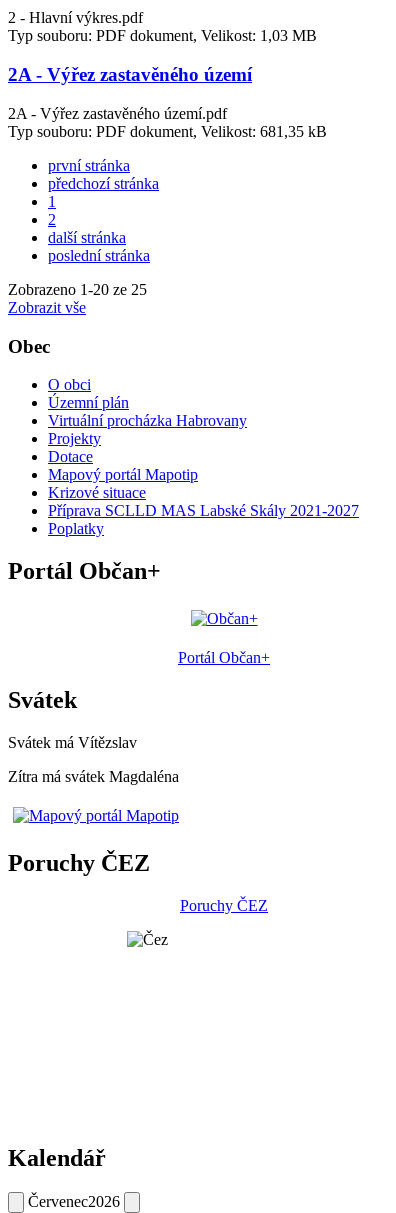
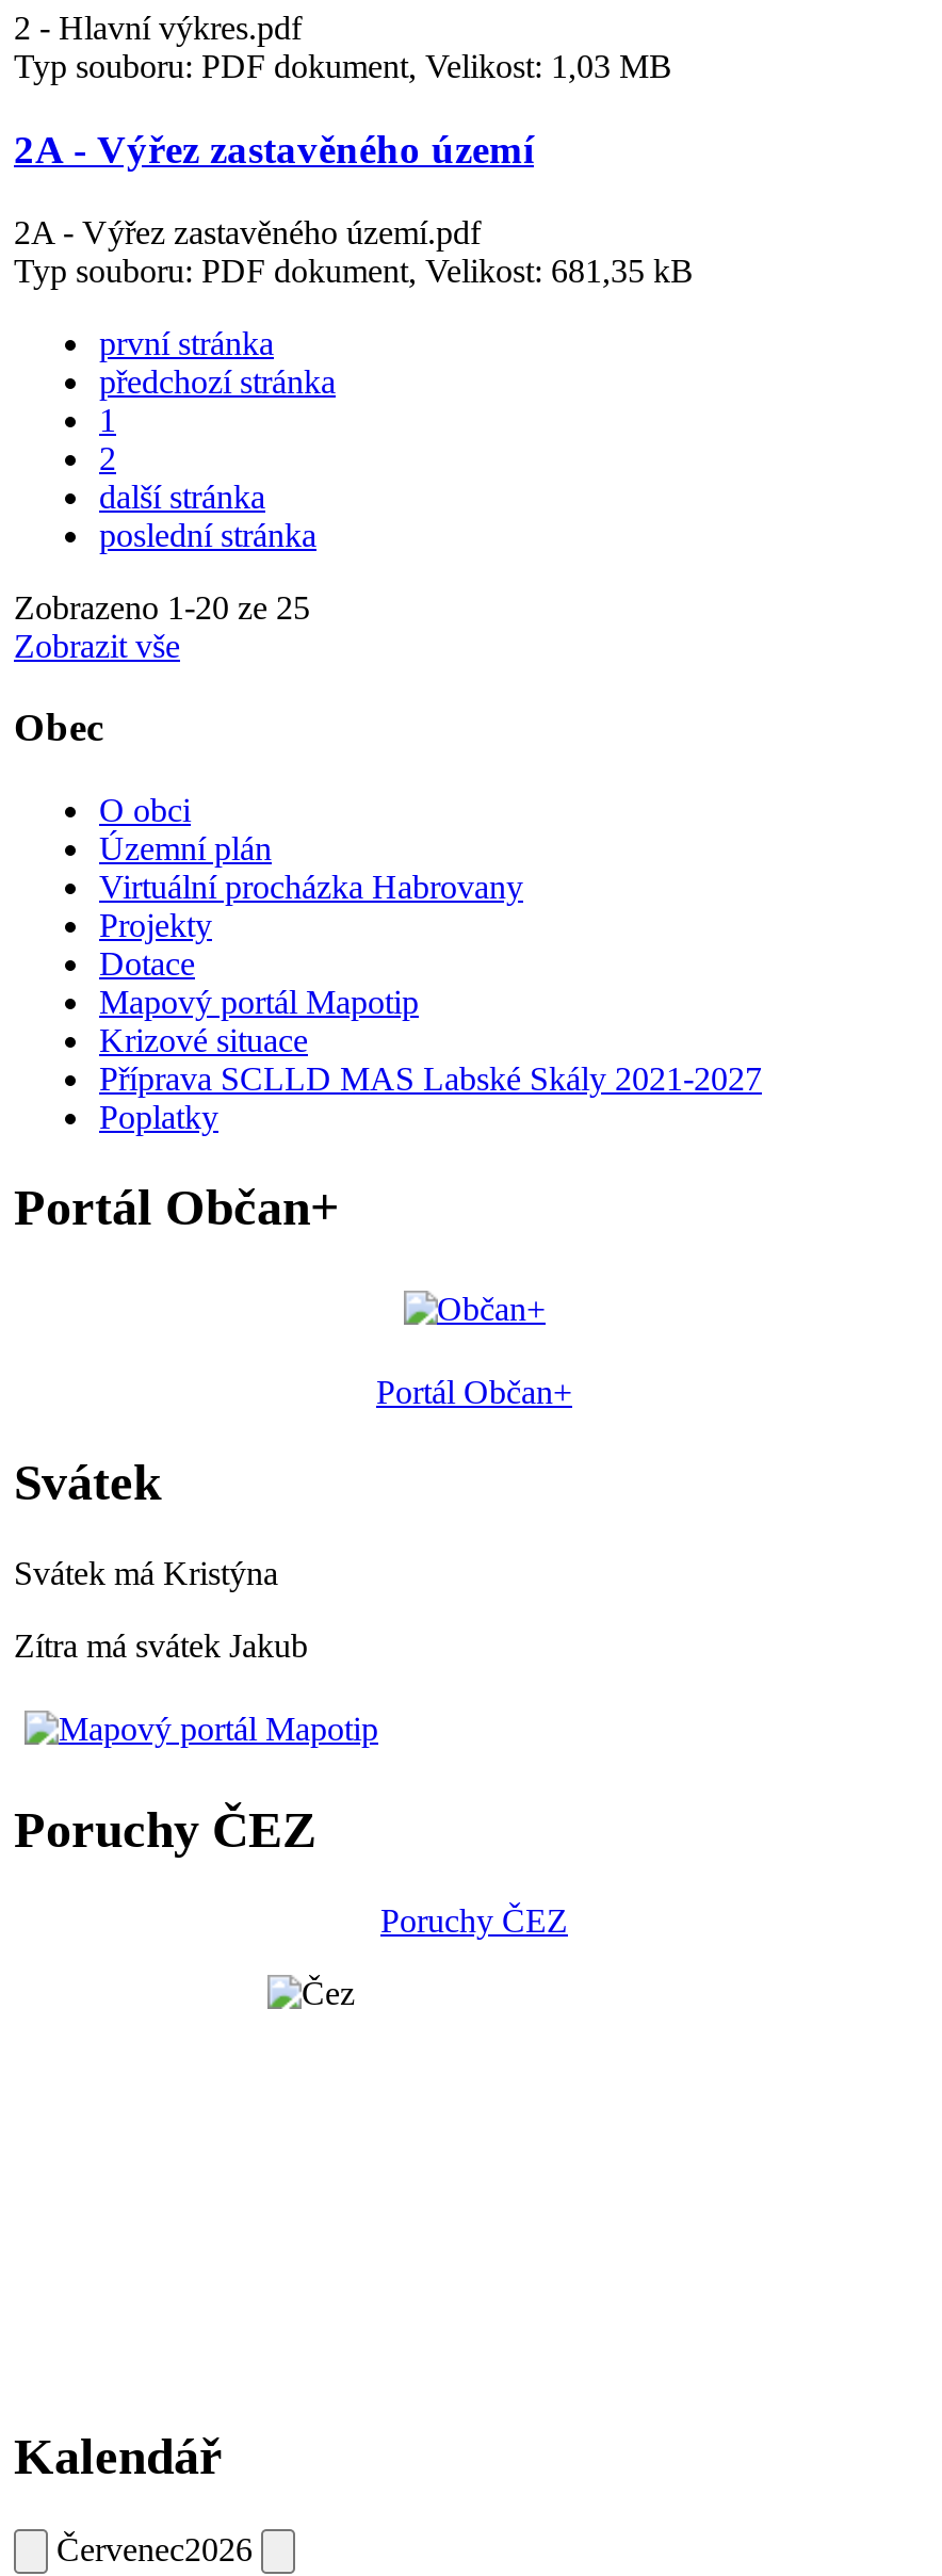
- Svátek má Vítězslav
+ Svátek má Kristýna

- Zítra má svátek Magdaléna
+ Zítra má svátek Jakub
